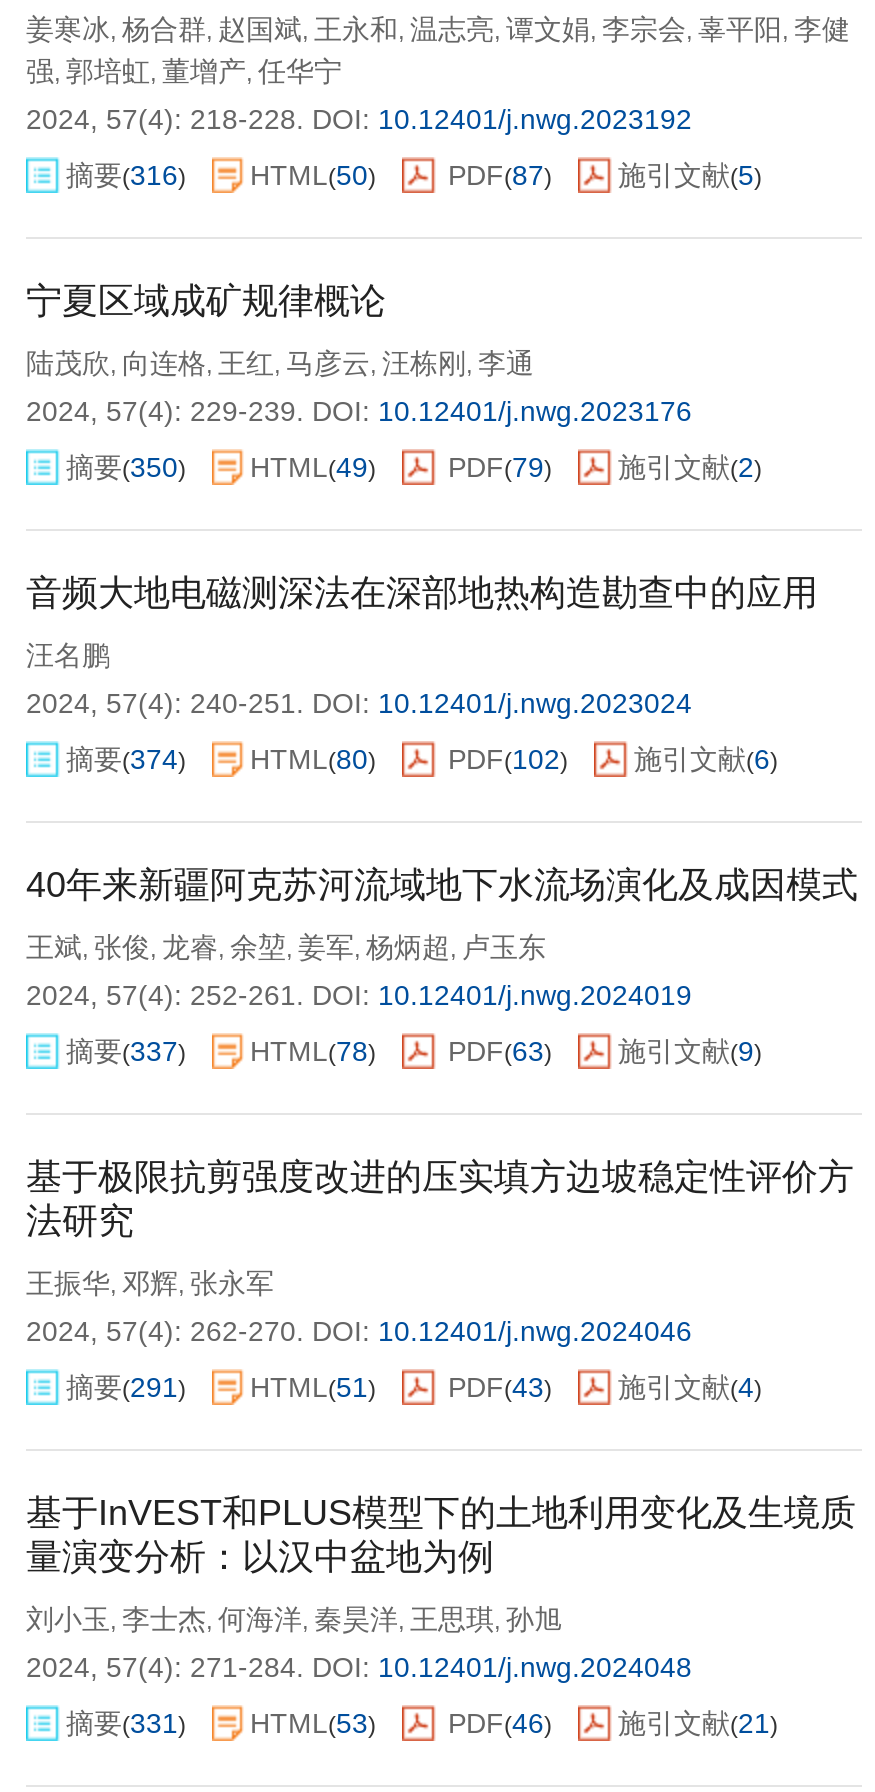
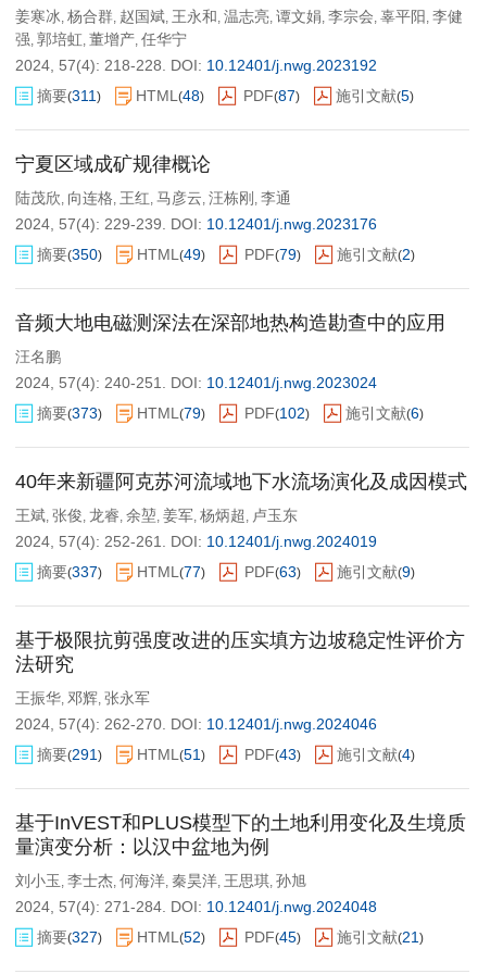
- 摘要(316)
+ 摘要(311)

- HTML(50)
+ HTML(48)

- 摘要(374)
+ 摘要(373)

- HTML(80)
+ HTML(79)

- 摘要(337) HTML(78)
+ 摘要(337) HTML(77)

- 摘要(331)
+ 摘要(327)

- HTML(53)
+ HTML(52)

- PDF(46)
+ PDF(45)
